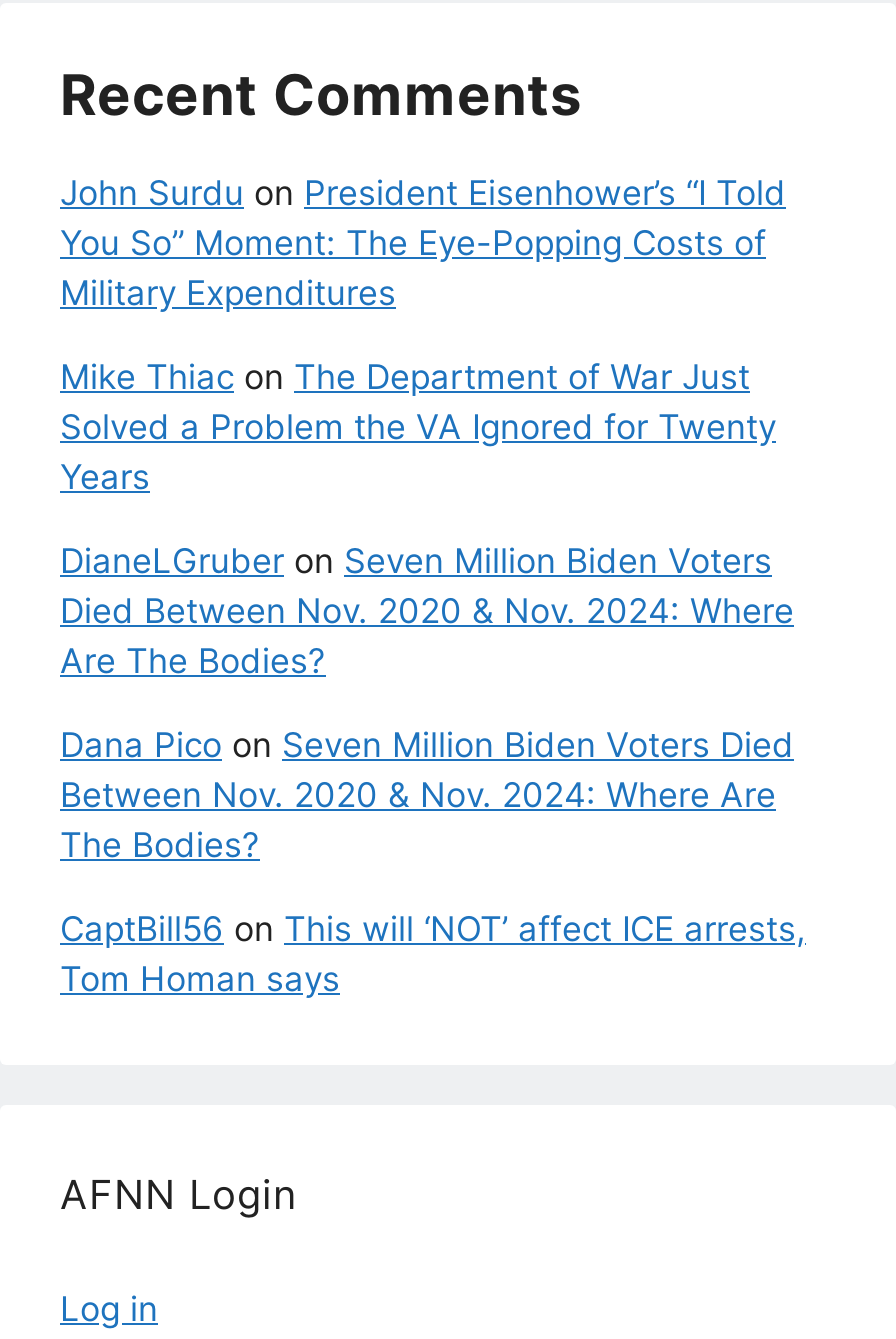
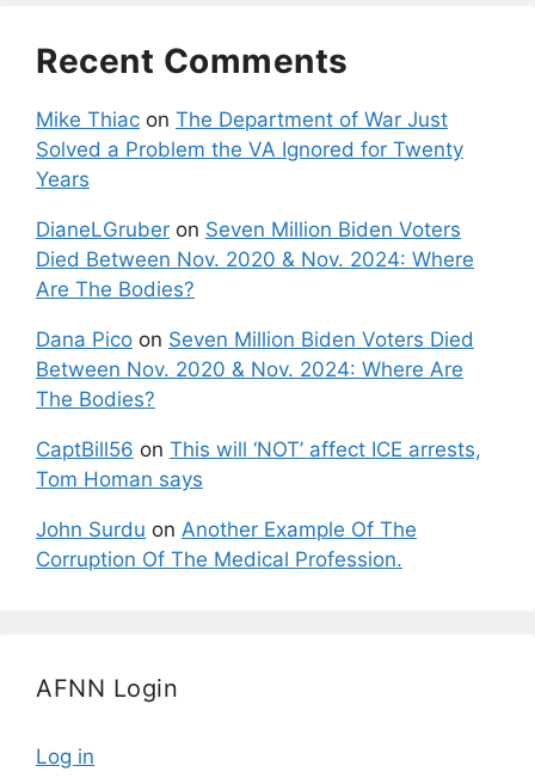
- John Surdu on President Eisenhower’s “I Told
- You So” Moment: The Eye-Popping Costs of
- Military Expenditures

moved up: Mike Thiac on The Department of War Just | Solved a Problem the VA Ignored for Twenty | Years | ... | CaptBill56 on This will ‘NOT’ affect ICE arrests, | Tom Homan says

+ John Surdu on Another Example Of The
+ Corruption Of The Medical Profession.
